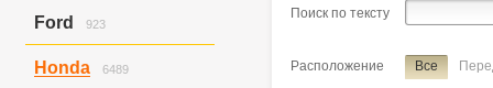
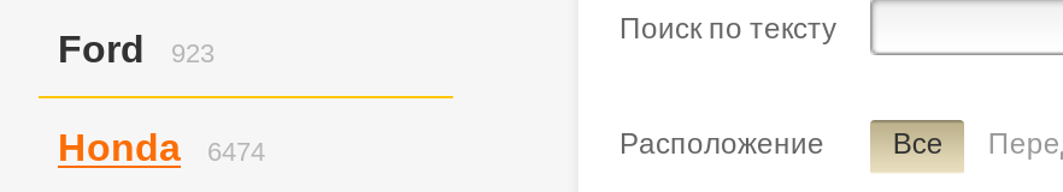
- 6489
+ 6474
